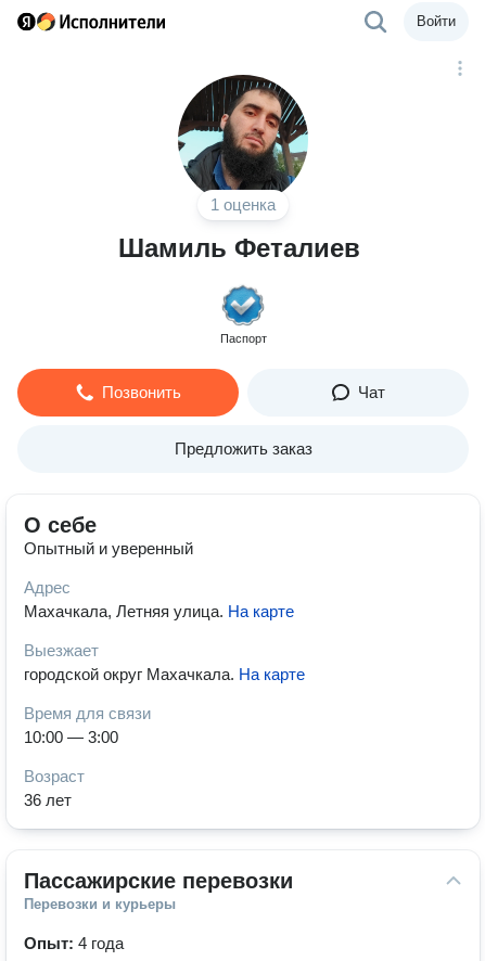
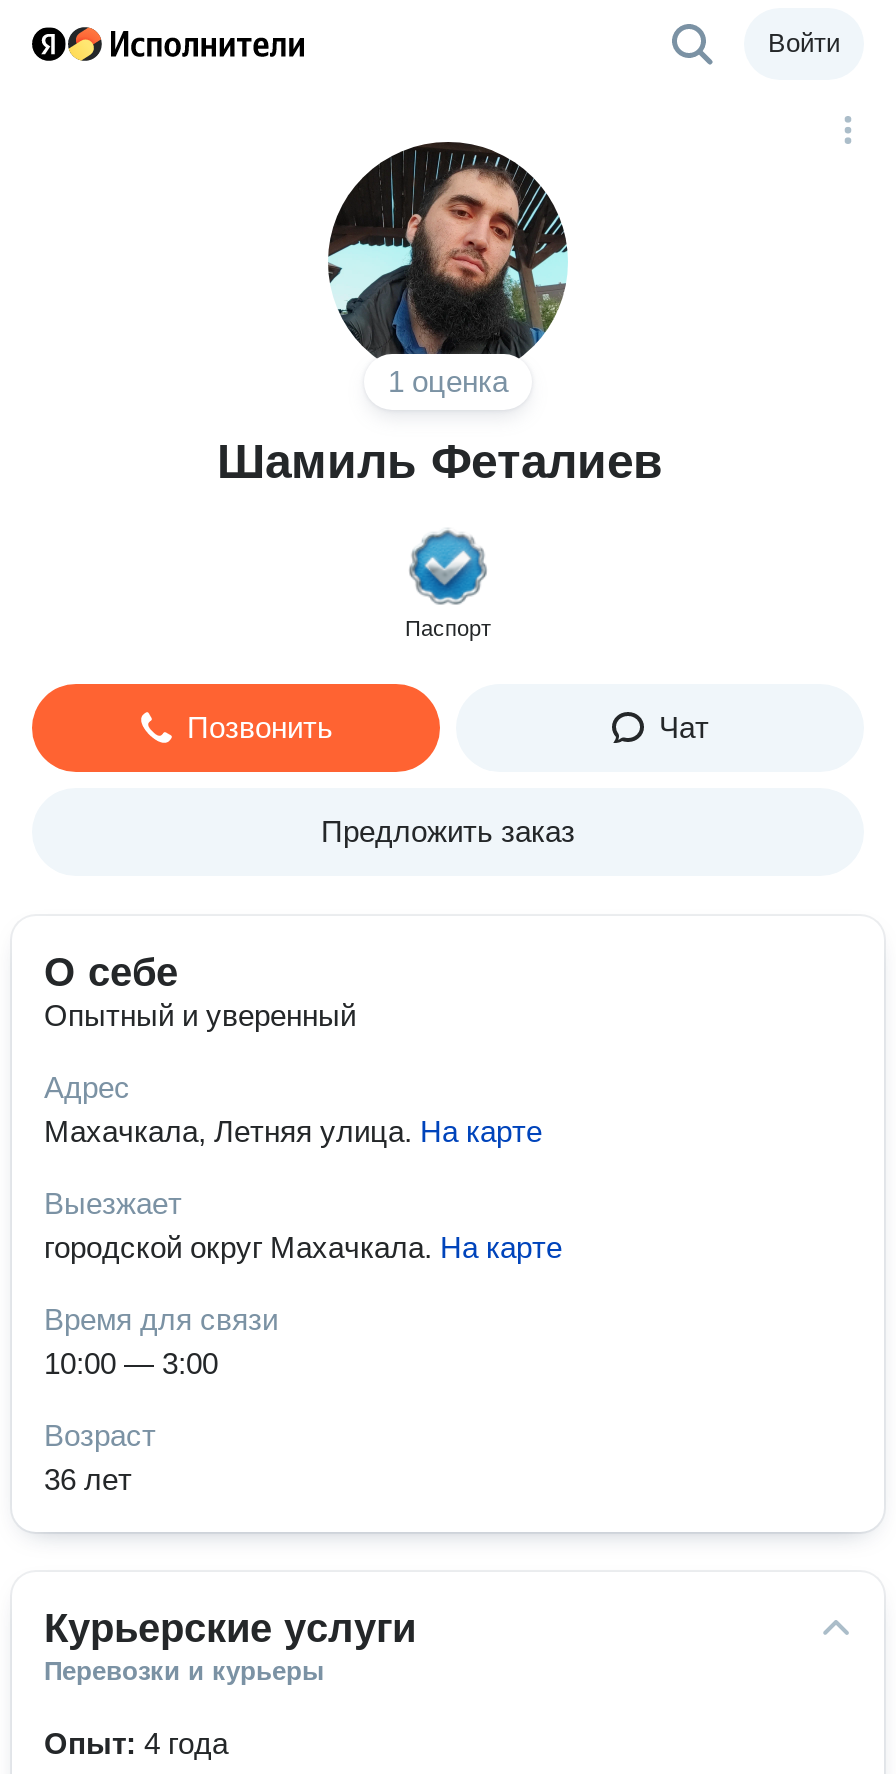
- Пассажирские перевозки
+ Курьерские услуги
